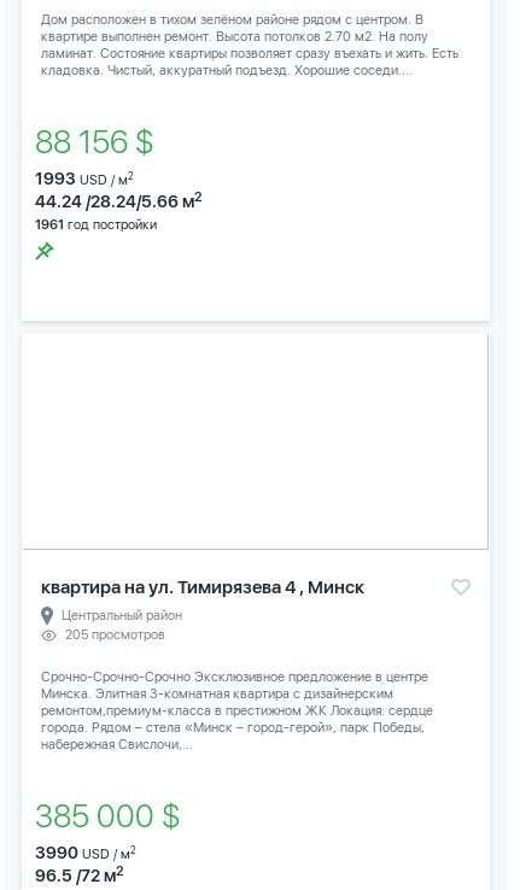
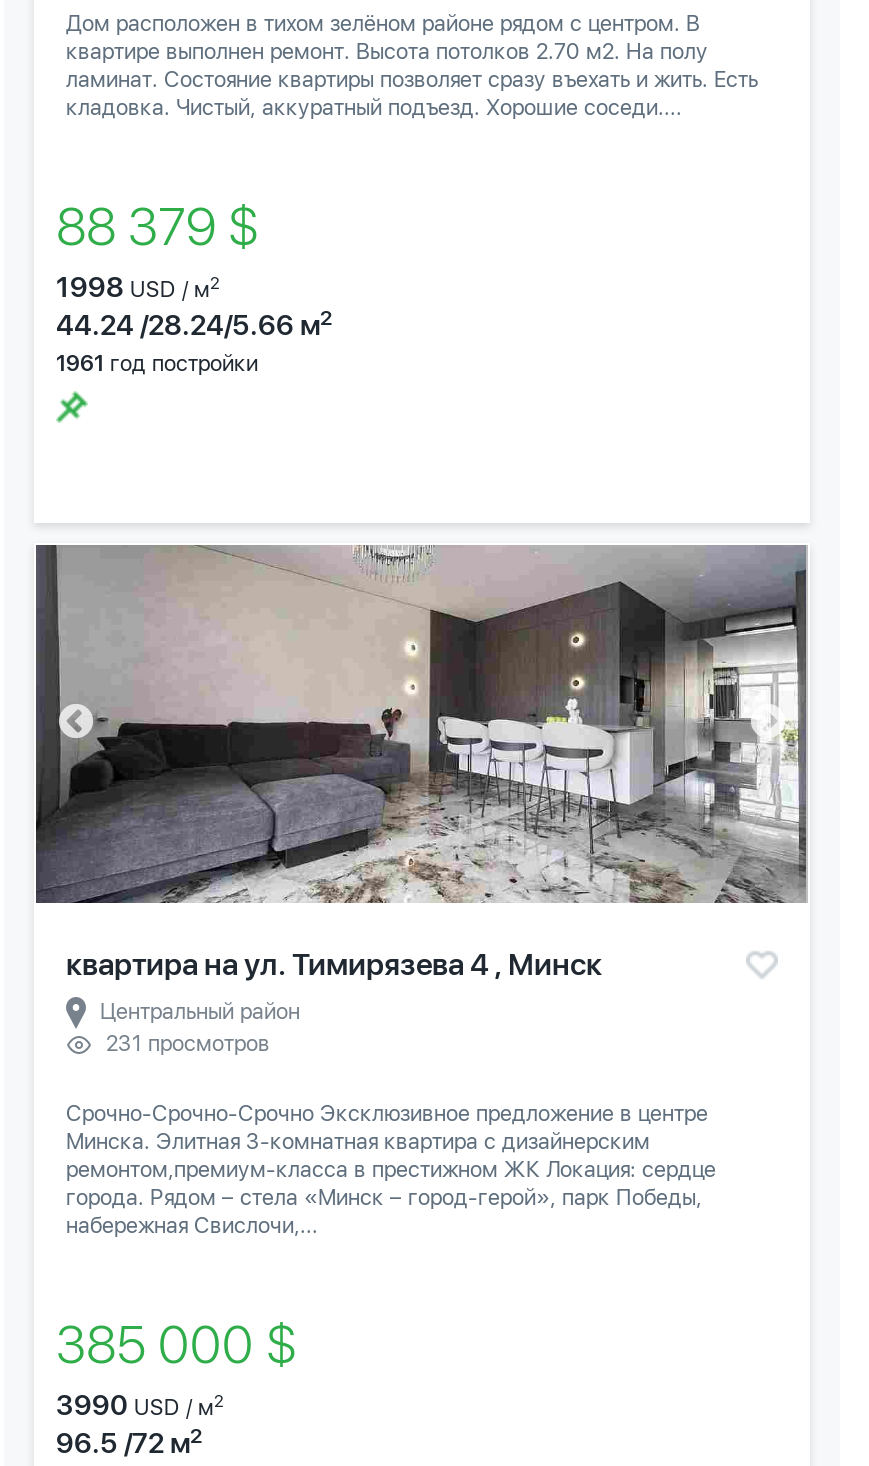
- 88 156 $
+ 88 379 $

- 1993 USD / м2
+ 1998 USD / м2

+ [image]

- 205 просмотров
+ 231 просмотров
